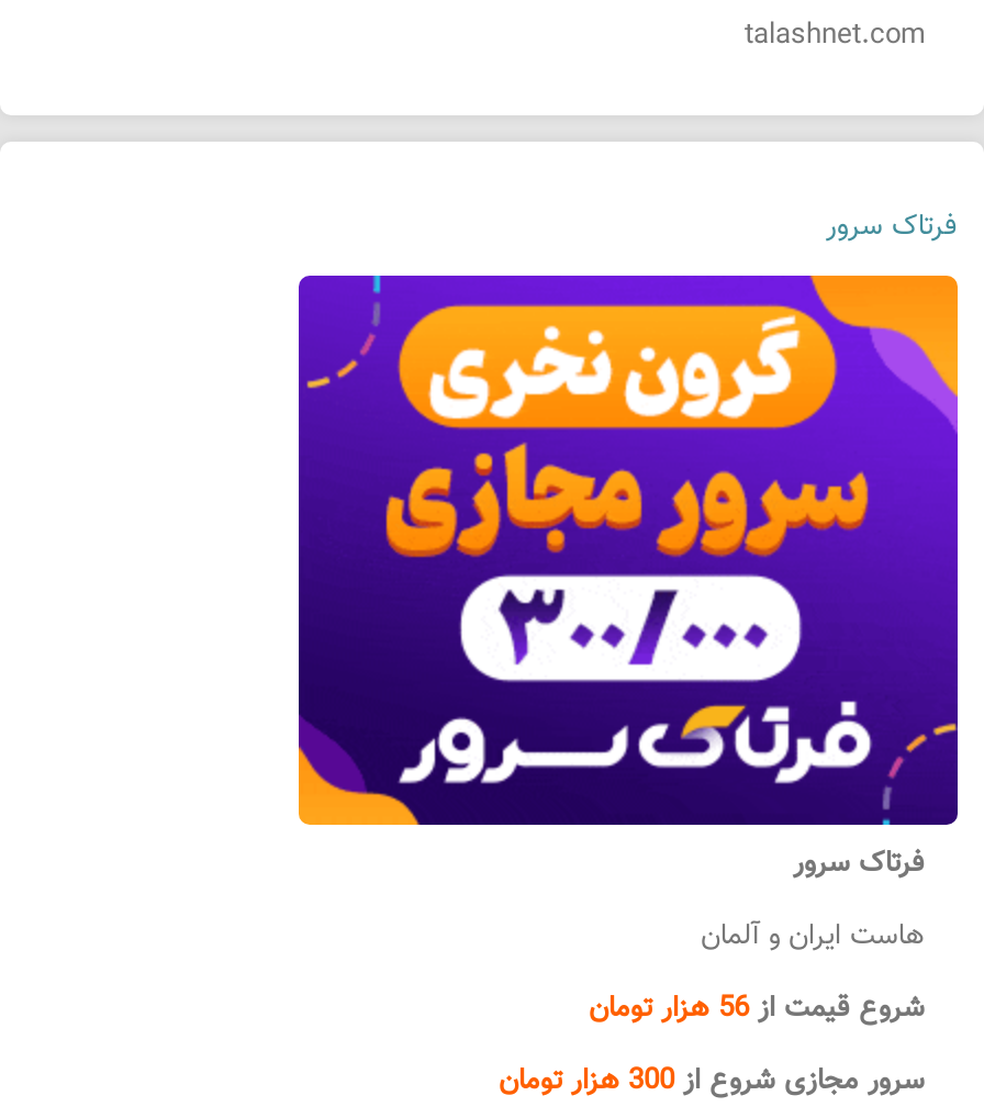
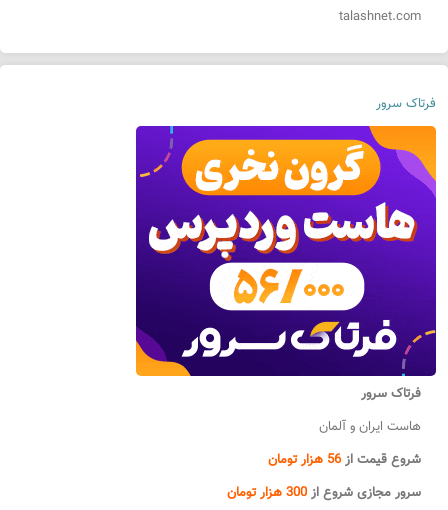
- [image]
+ [image]

- [image]
+ [image]
